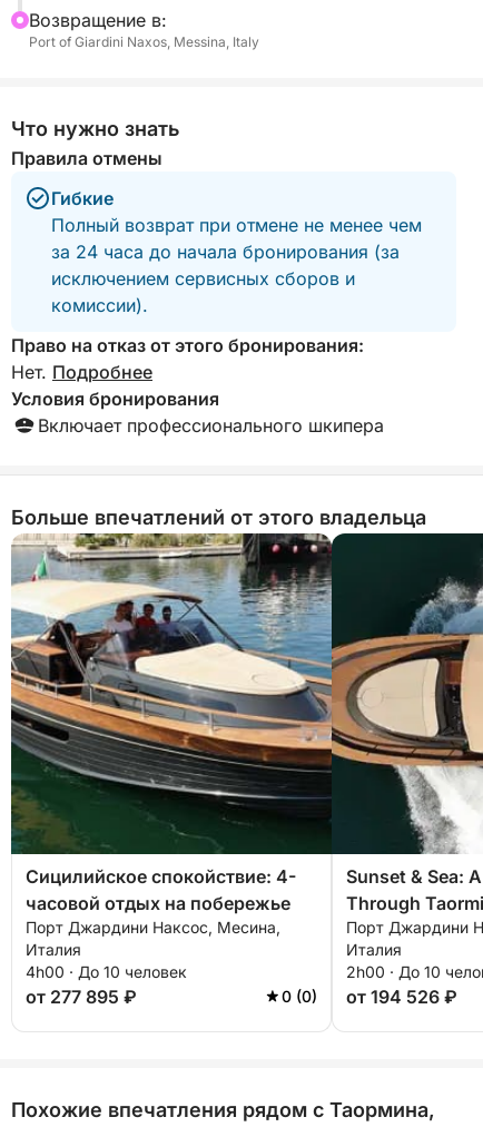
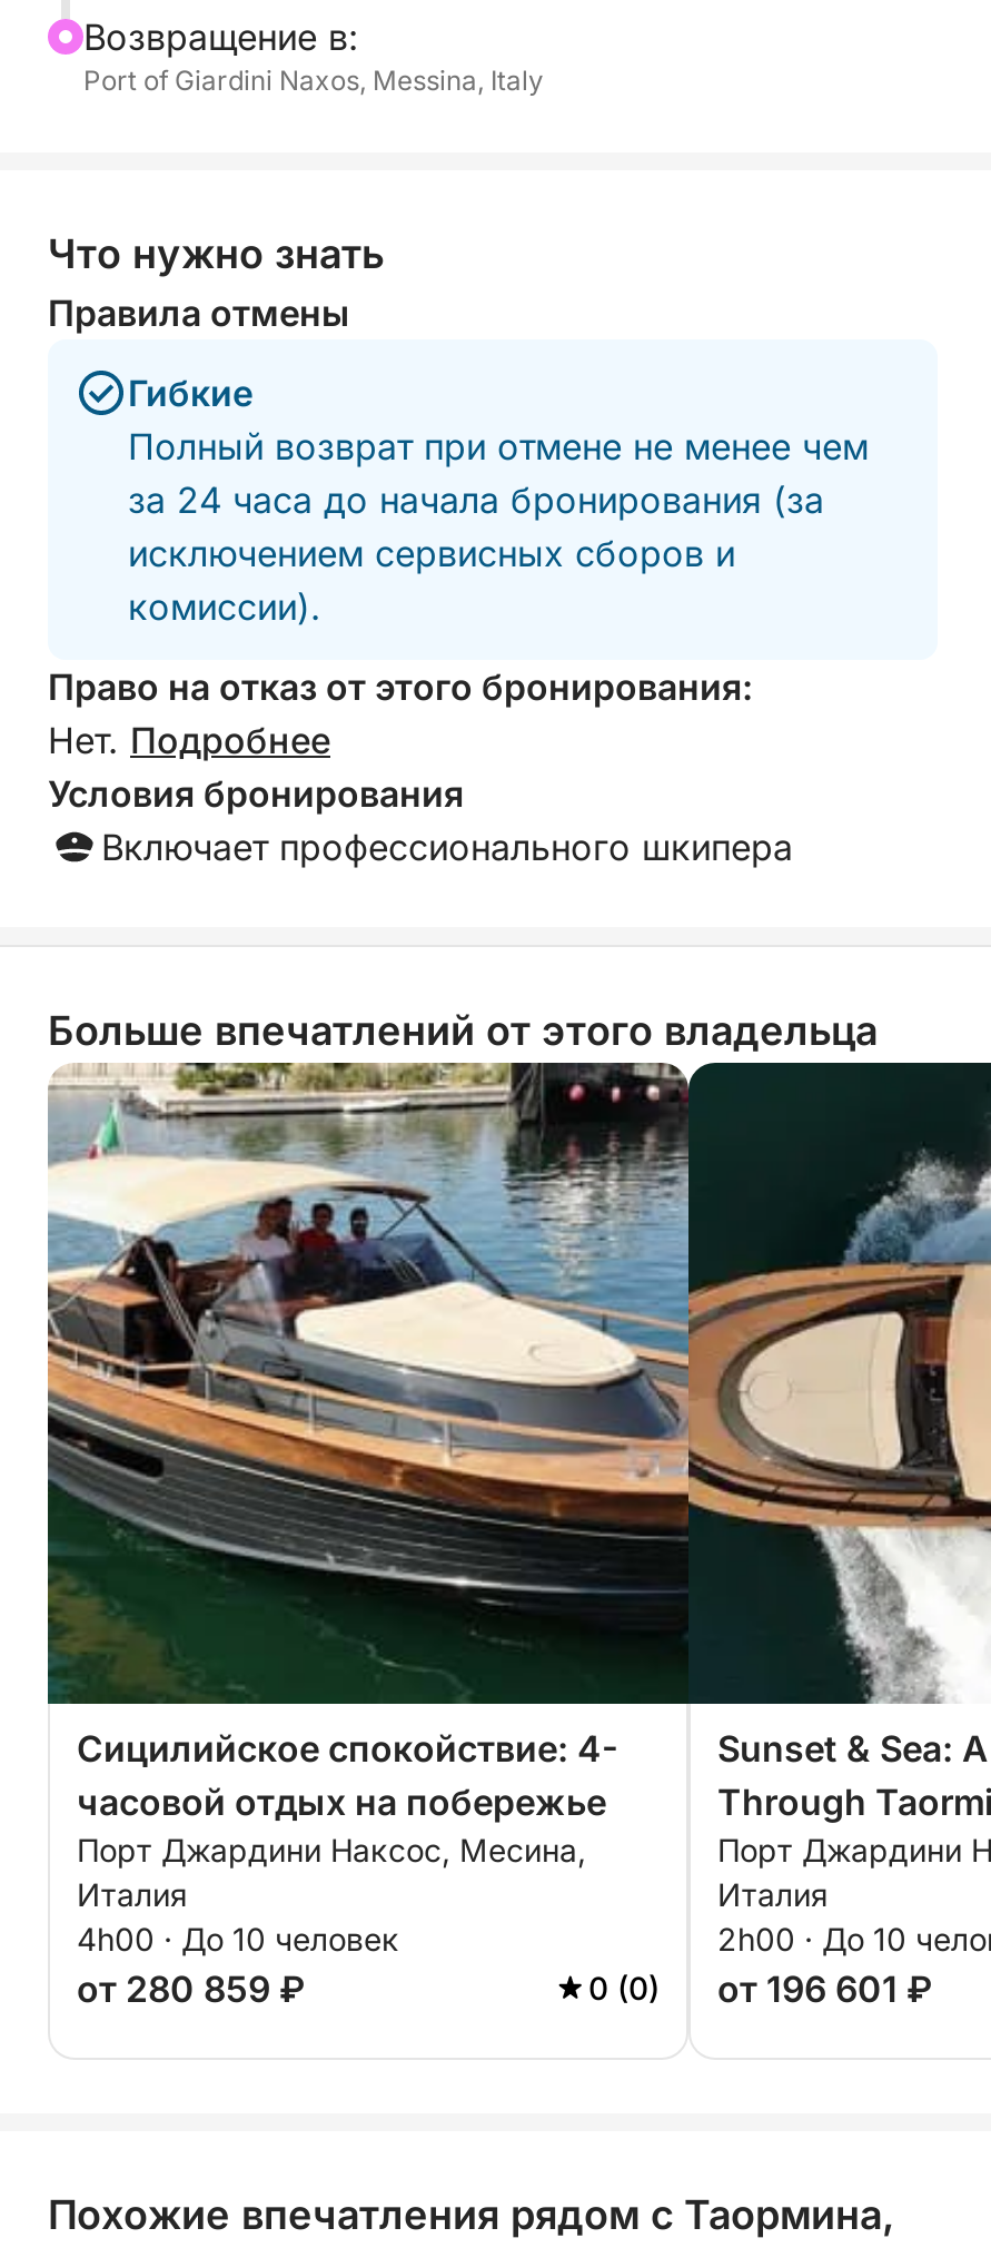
- от 277 895 ₽
+ от 280 859 ₽

- 0 (0) от 194 526 ₽
+ 0 (0) от 196 601 ₽
